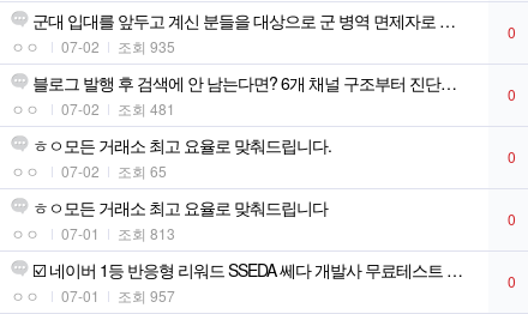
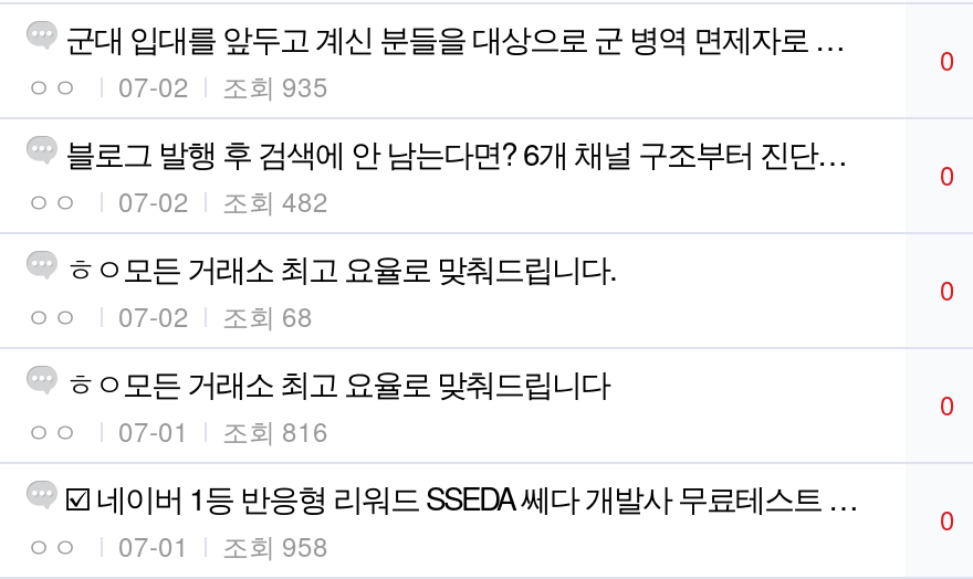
- 조회 481
+ 조회 482

- 조회 65
+ 조회 68

- 조회 813
+ 조회 816

- 조회 957
+ 조회 958
